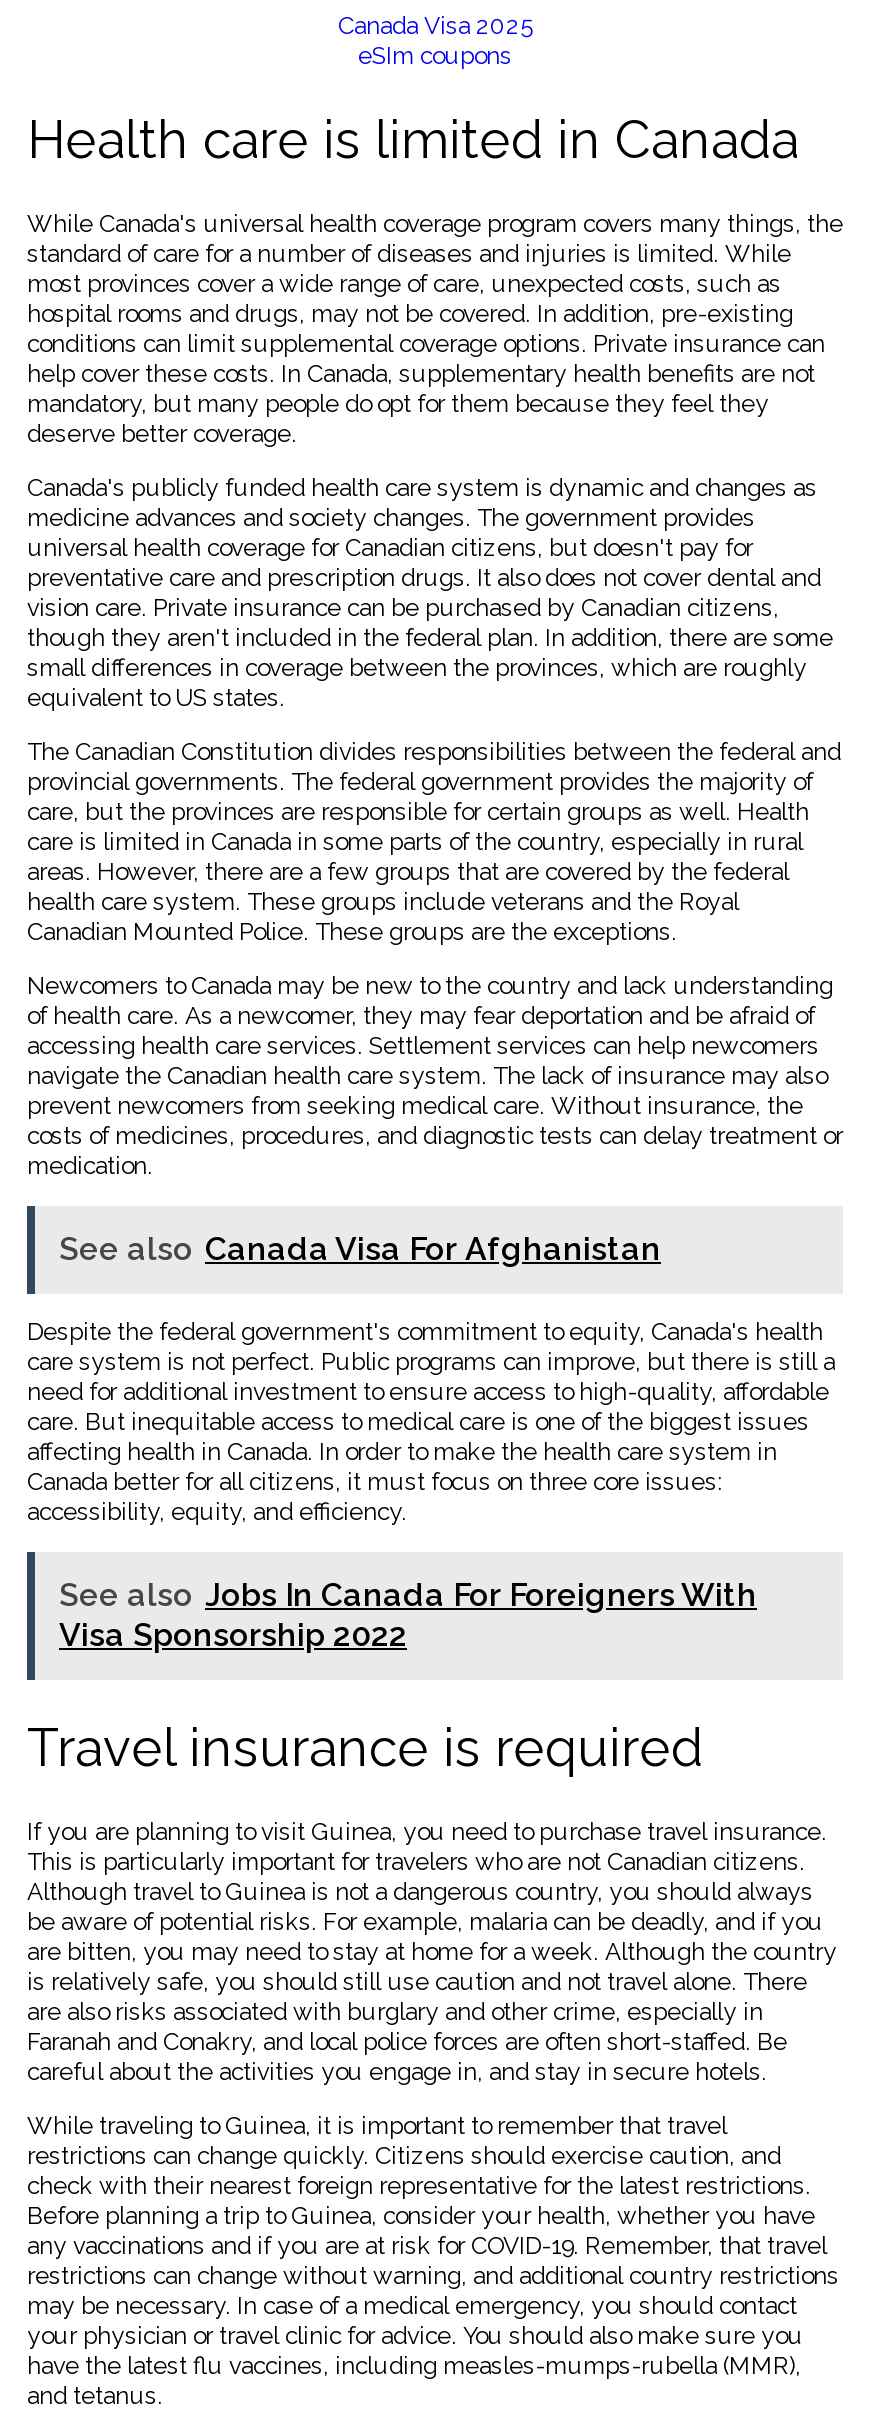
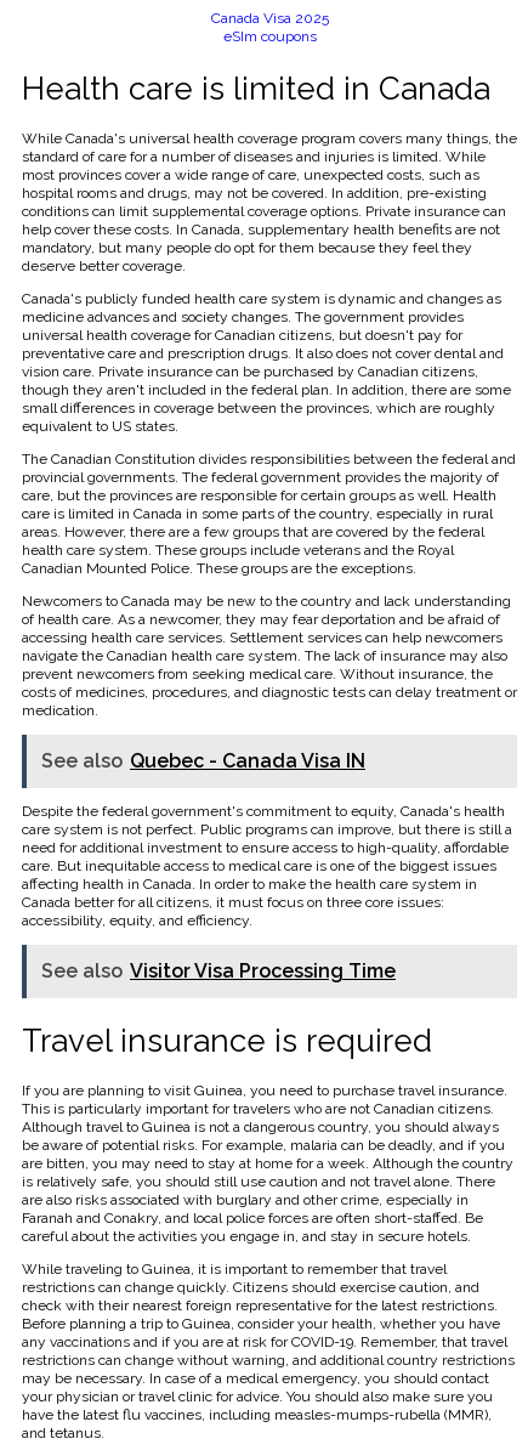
- See also Canada Visa For Afghanistan
+ See also Quebec - Canada Visa IN

- See also Jobs In Canada For Foreigners With
- Visa Sponsorship 2022
+ See also Visitor Visa Processing Time
